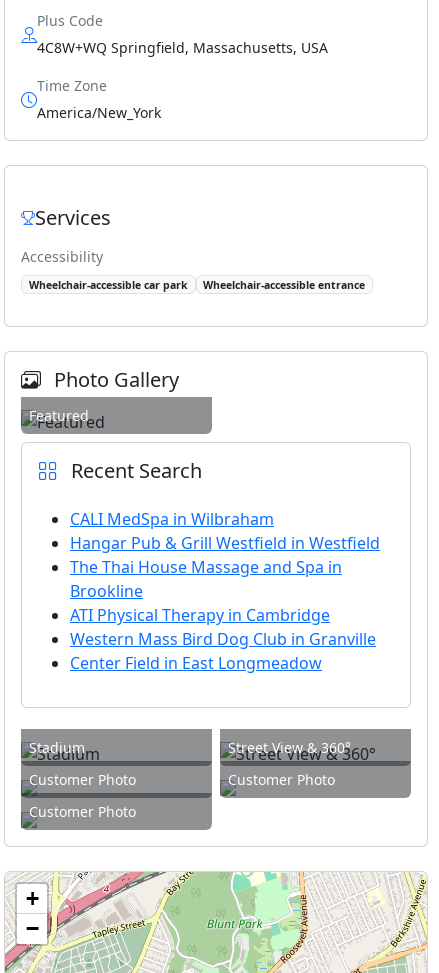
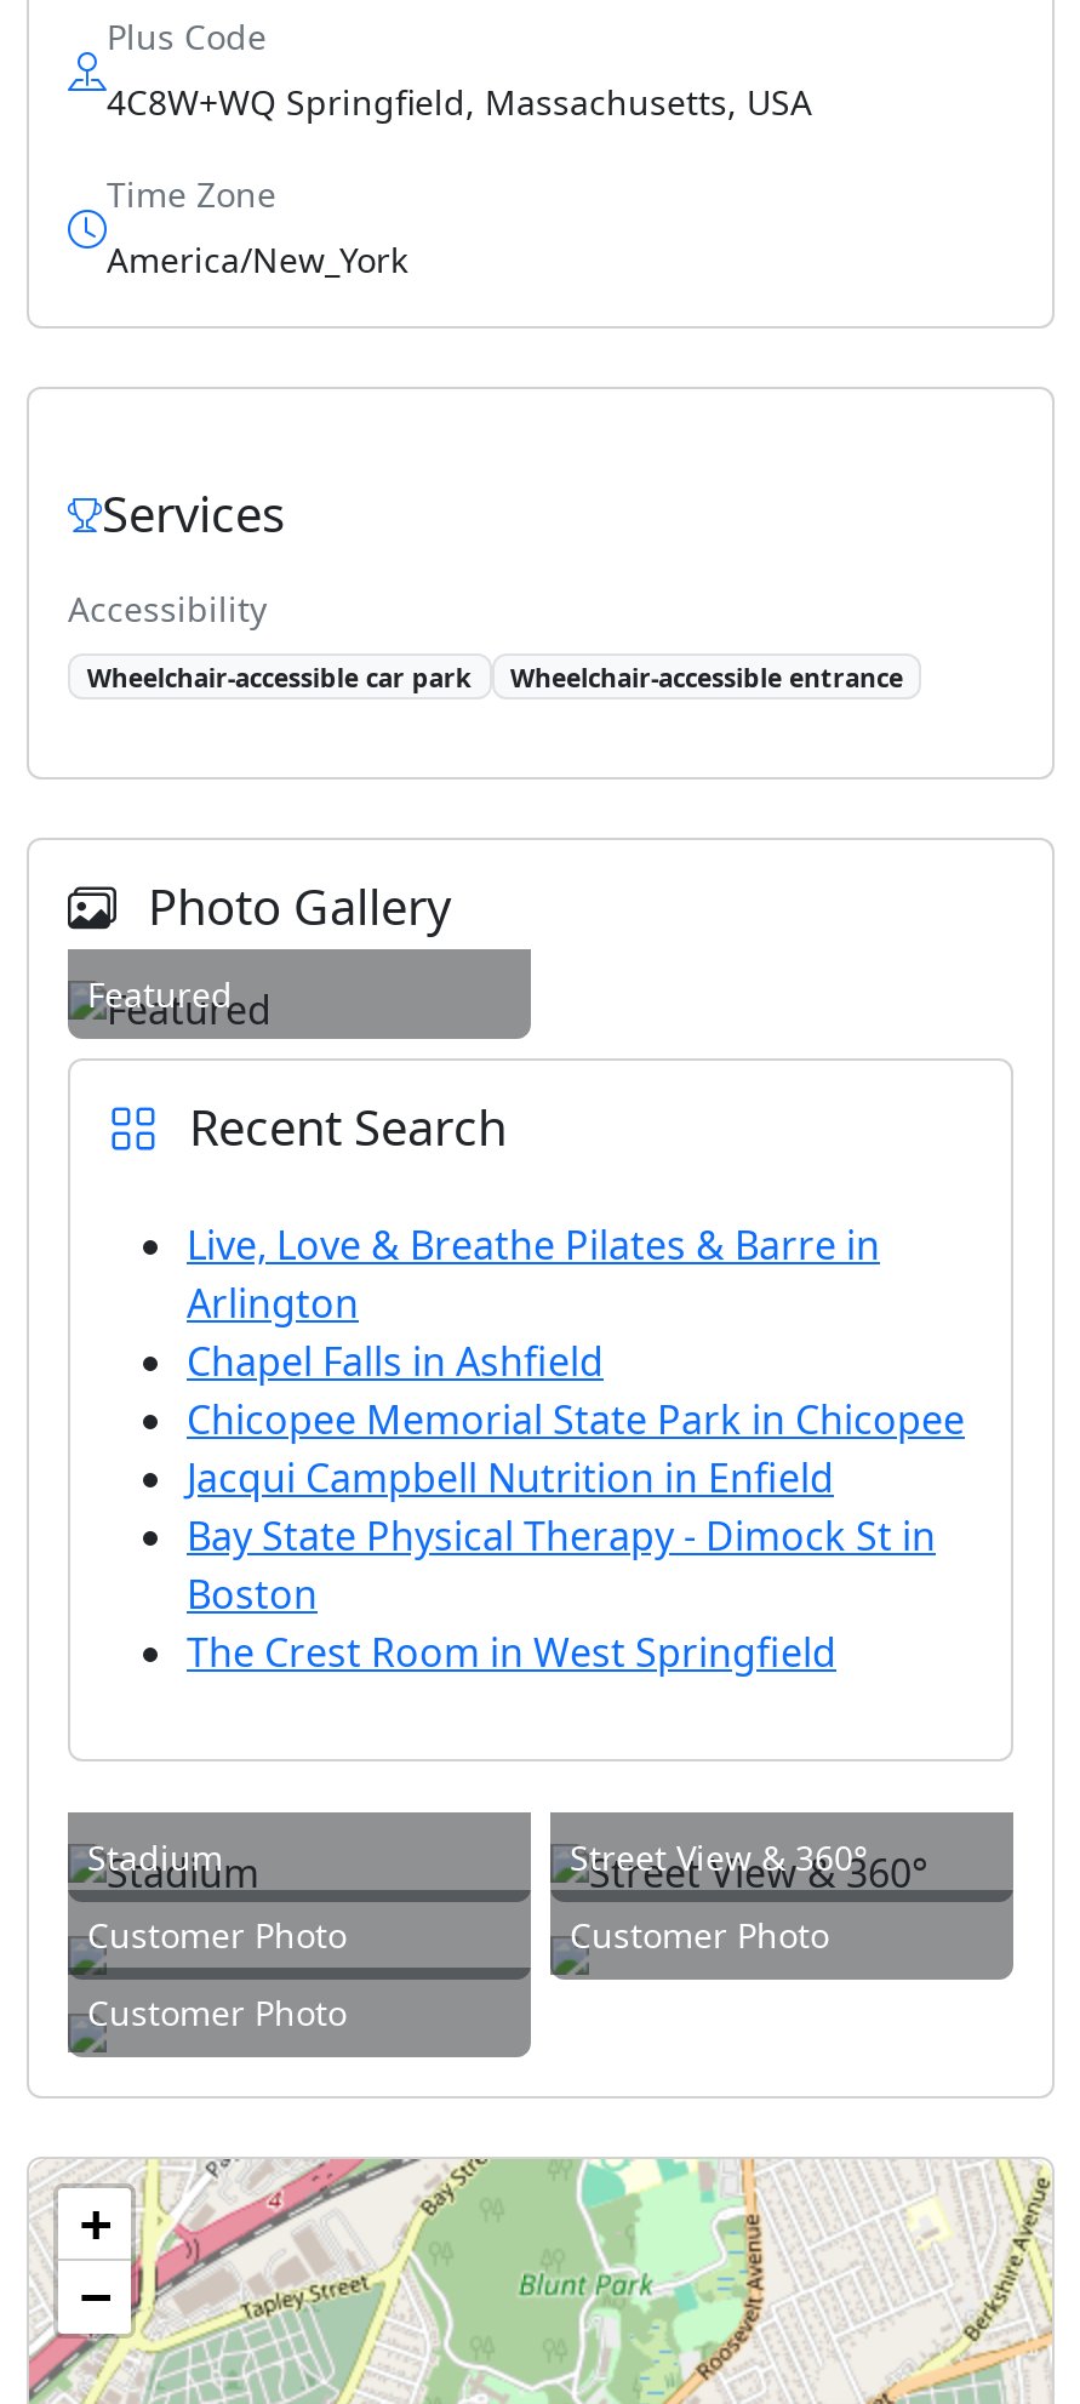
- CALI MedSpa in Wilbraham
- Hangar Pub & Grill Westfield in Westfield
- The Thai House Massage and Spa in
- Brookline
- ATI Physical Therapy in Cambridge
- Western Mass Bird Dog Club in Granville
- Center Field in East Longmeadow
+ Live, Love & Breathe Pilates & Barre in
+ Arlington
+ Chapel Falls in Ashfield
+ Chicopee Memorial State Park in Chicopee
+ Jacqui Campbell Nutrition in Enfield
+ Bay State Physical Therapy - Dimock St in
+ Boston
+ The Crest Room in West Springfield
